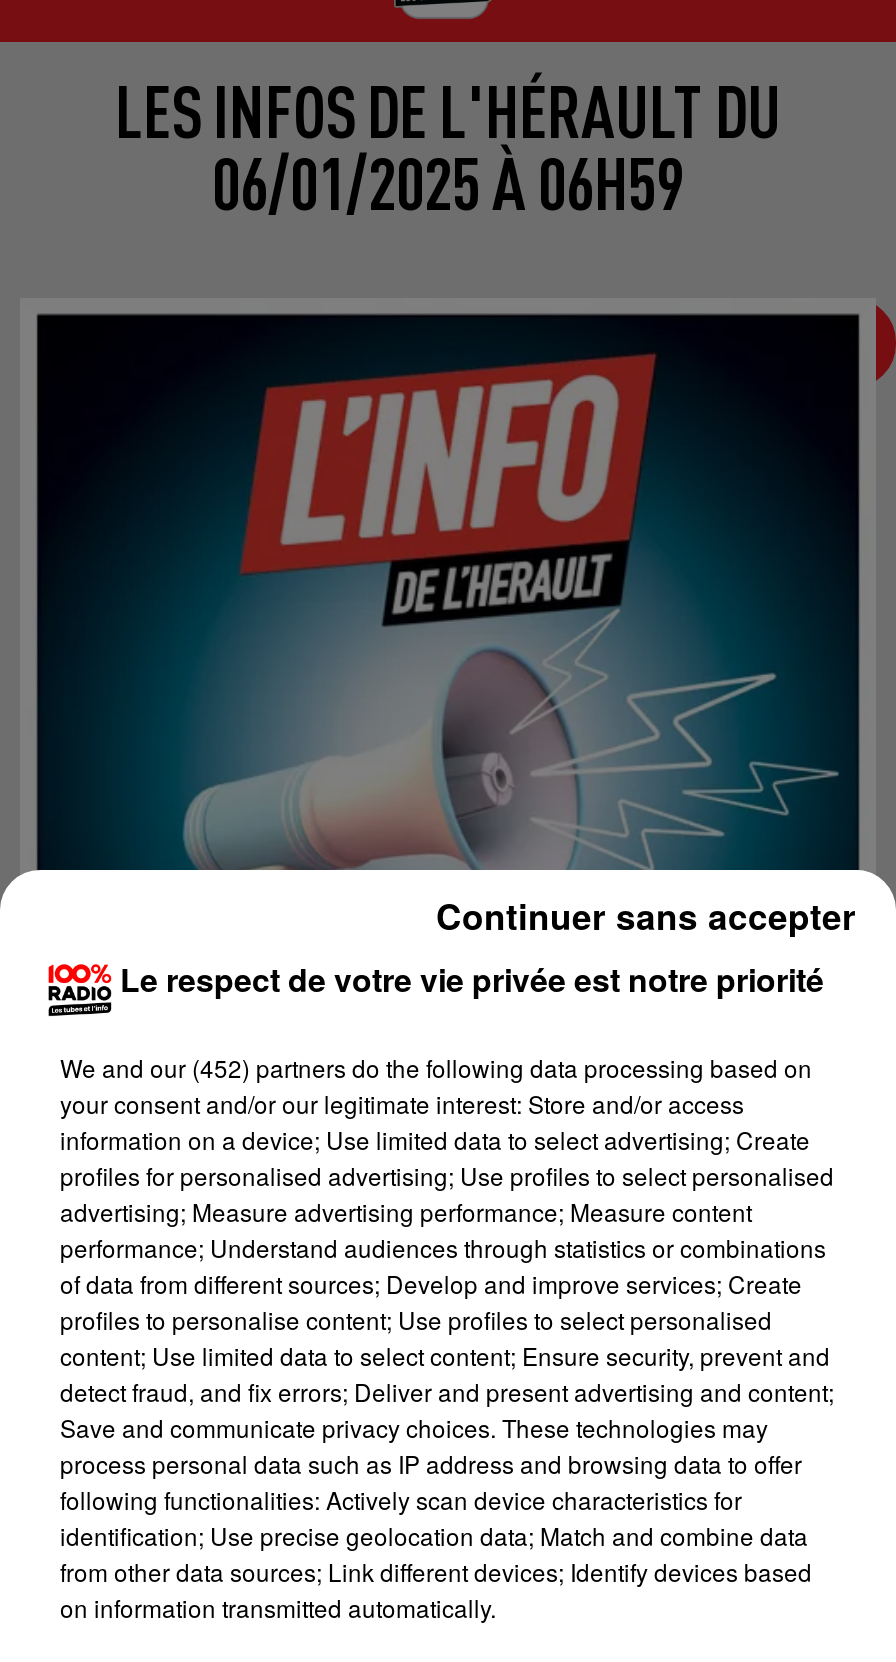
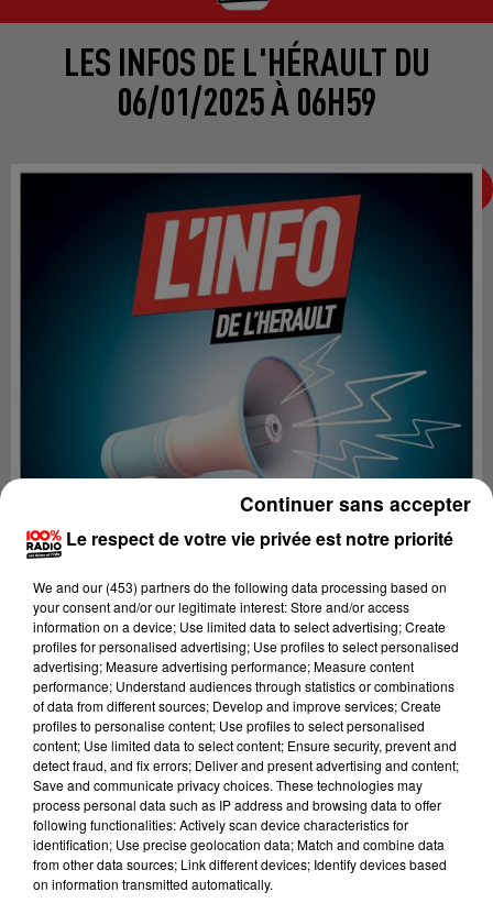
- We and our (452) partners do the following data processing based on
+ We and our (453) partners do the following data processing based on
